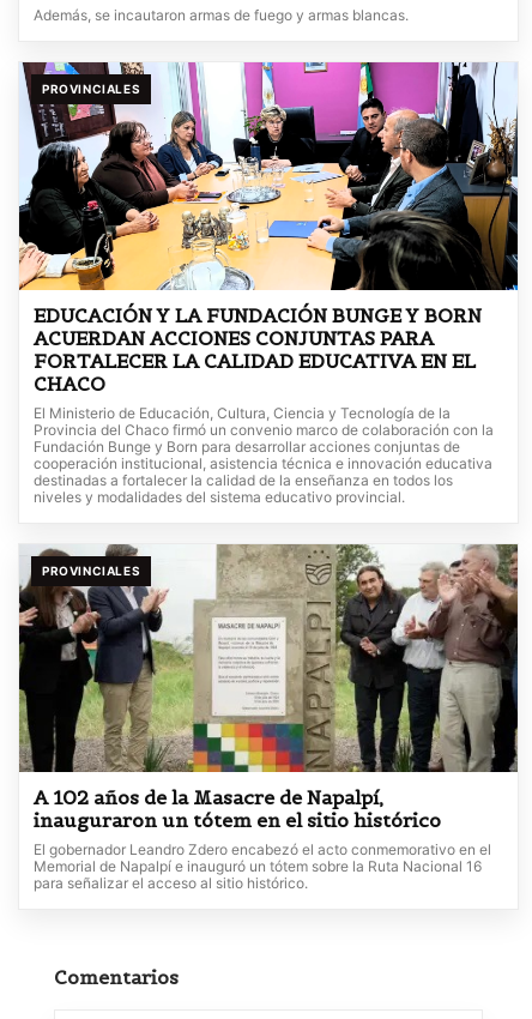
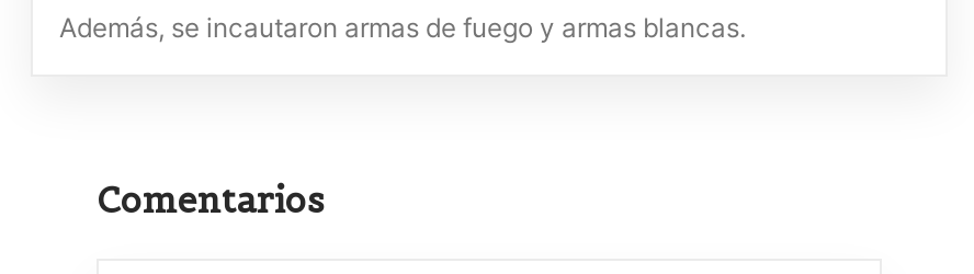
- [image]
- PROVINCIALES

- EDUCACIÓN Y LA FUNDACIÓN BUNGE Y BORN
- ACUERDAN ACCIONES CONJUNTAS PARA
- FORTALECER LA CALIDAD EDUCATIVA EN EL
- CHACO
- El Ministerio de Educación, Cultura, Ciencia y Tecnología de la
- Provincia del Chaco firmó un convenio marco de colaboración con la
- Fundación Bunge y Born para desarrollar acciones conjuntas de
- cooperación institucional, asistencia técnica e innovación educativa
- destinadas a fortalecer la calidad de la enseñanza en todos los
- niveles y modalidades del sistema educativo provincial.

- [image]
- PROVINCIALES

- A 102 años de la Masacre de Napalpí,
- inauguraron un tótem en el sitio histórico
- El gobernador Leandro Zdero encabezó el acto conmemorativo en el
- Memorial de Napalpí e inauguró un tótem sobre la Ruta Nacional 16
- para señalizar el acceso al sitio histórico.
